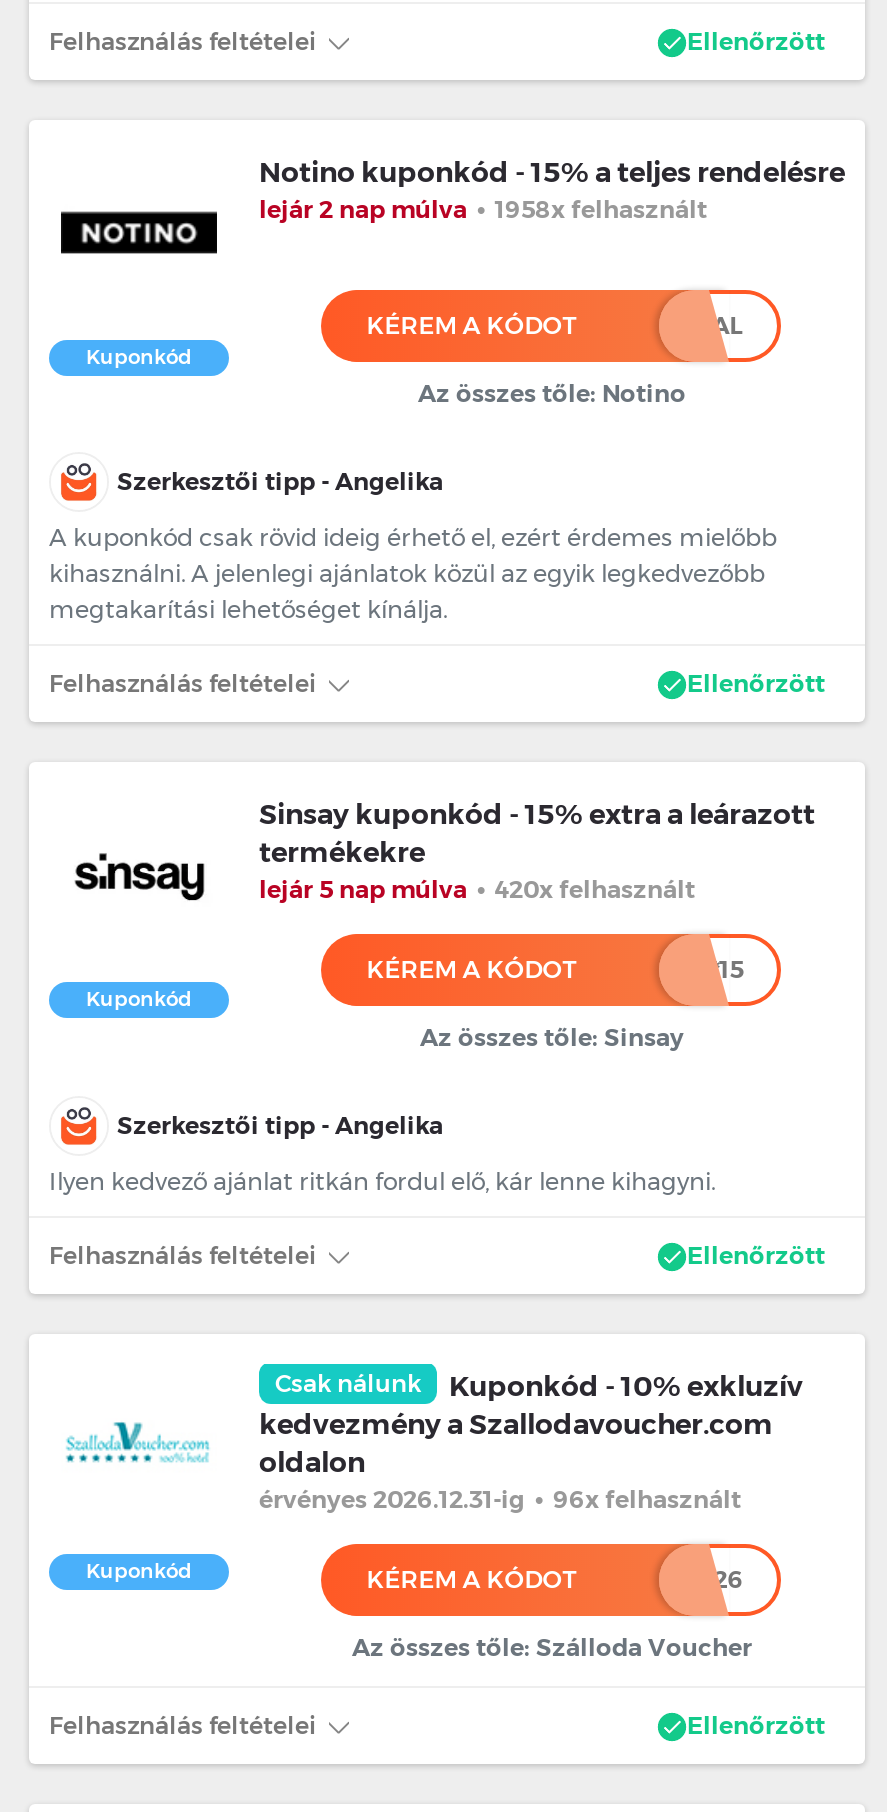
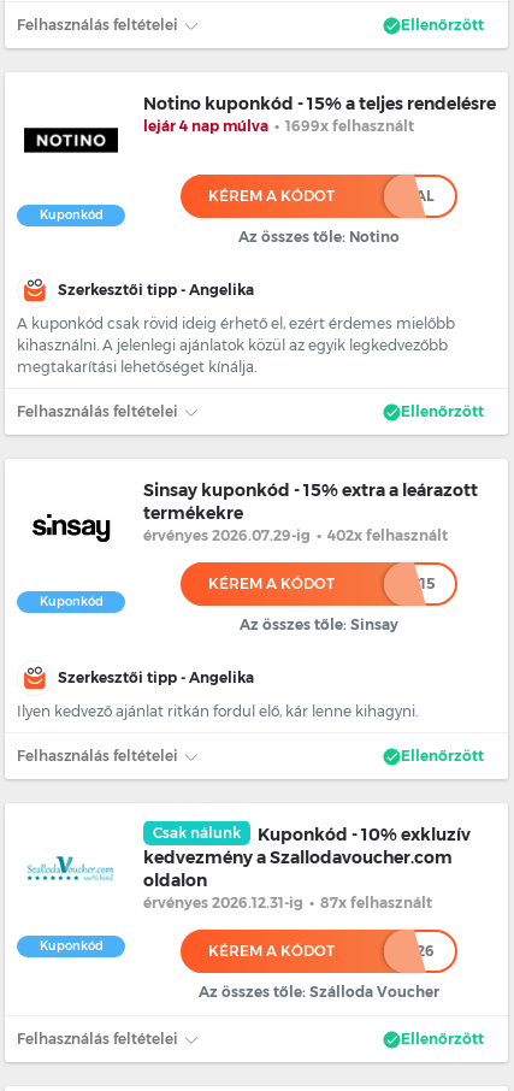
- lejár 2 nap múlva • 1958x felhasznált
+ lejár 4 nap múlva • 1699x felhasznált

- lejár 5 nap múlva • 420x felhasznált
+ érvényes 2026.07.29-ig • 402x felhasznált

- érvényes 2026.12.31-ig • 96x felhasznált
+ érvényes 2026.12.31-ig • 87x felhasznált
